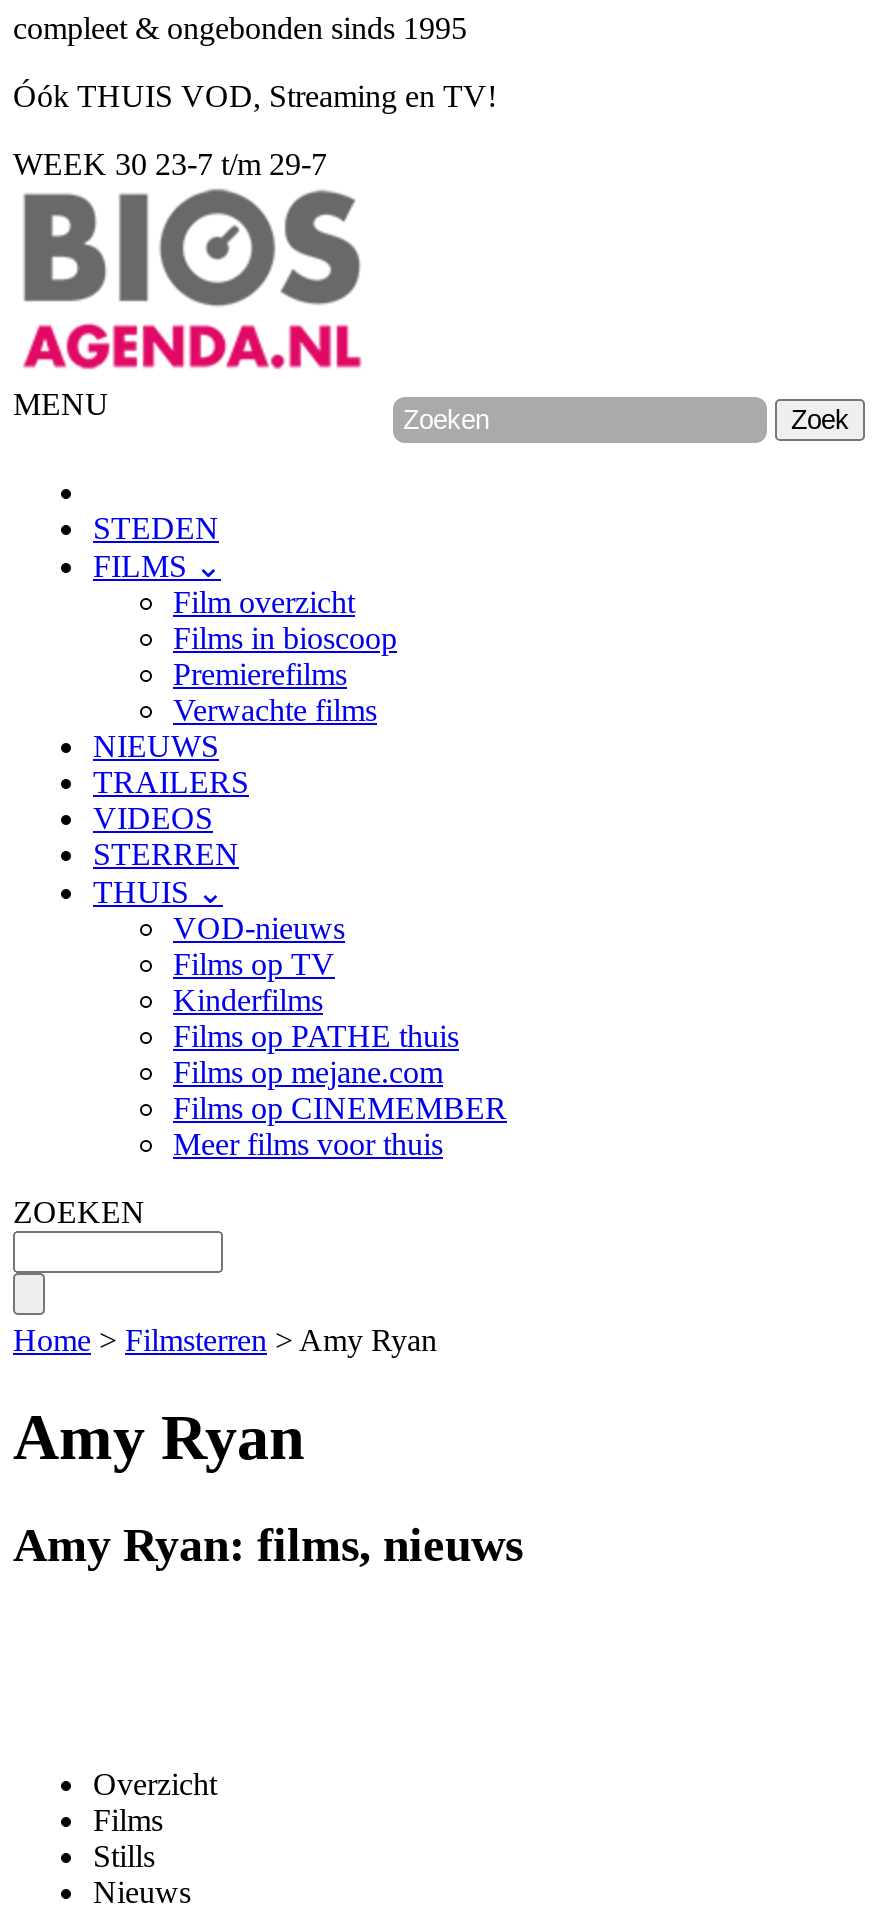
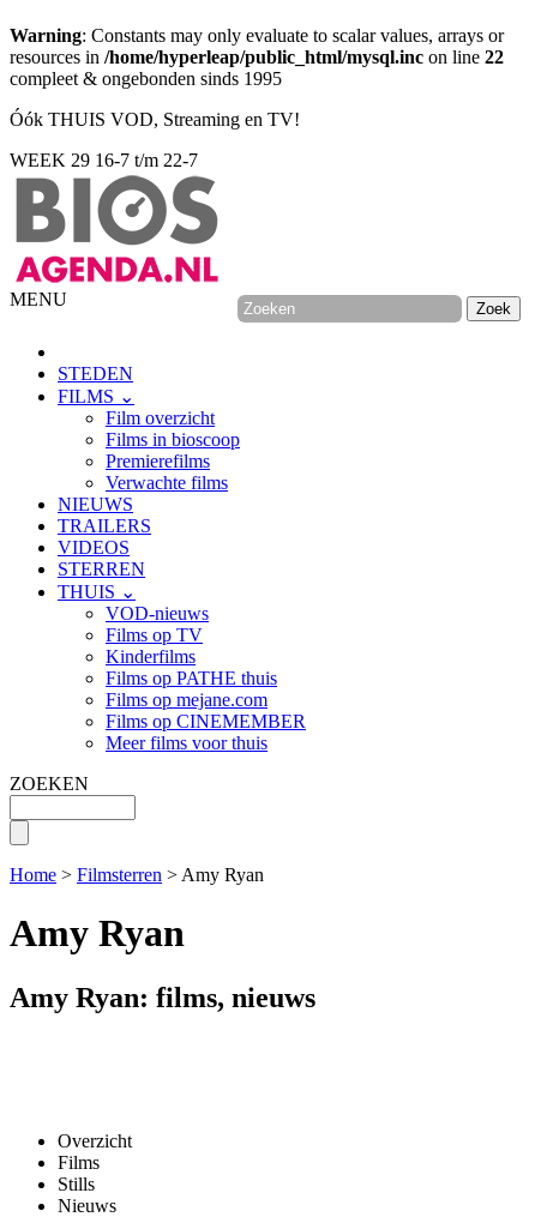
+ Warning: Constants may only evaluate to scalar values, arrays or
+ resources in /home/hyperleap/public_html/mysql.inc on line 22

- WEEK 30 23-7 t/m 29-7
+ WEEK 29 16-7 t/m 22-7
